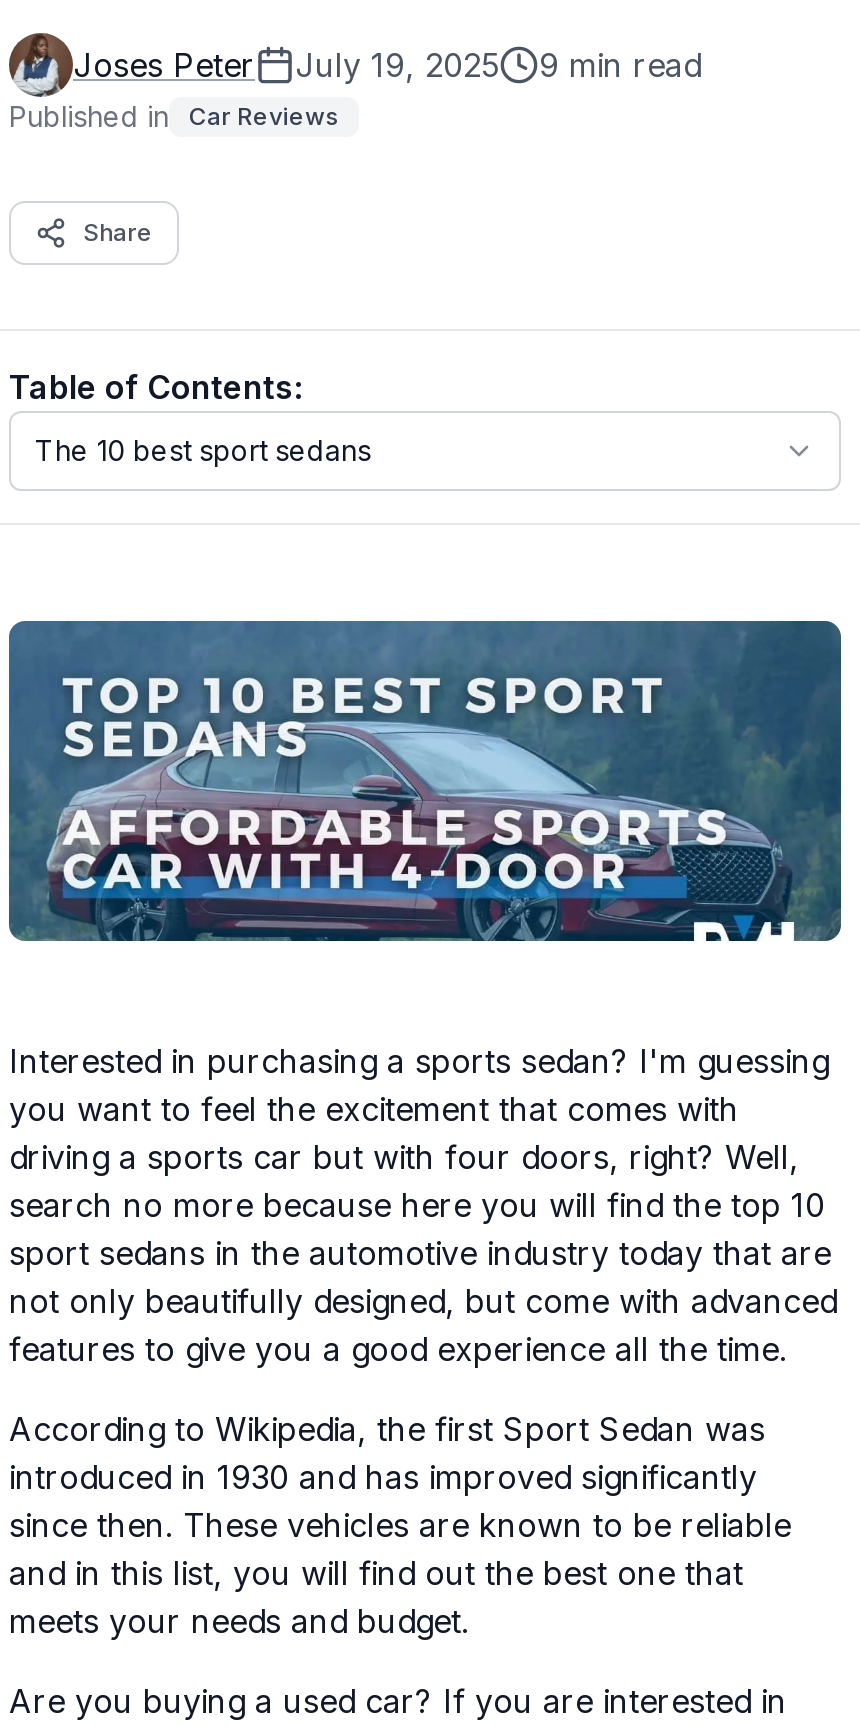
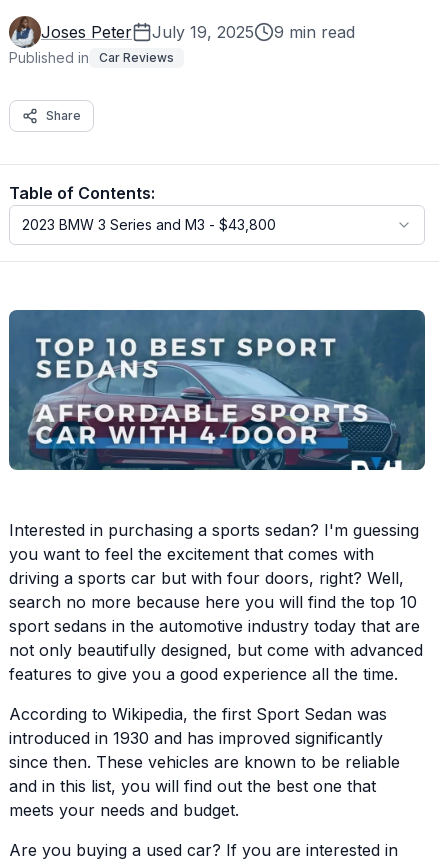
- The 10 best sport sedans
+ 2023 BMW 3 Series and M3 - $43,800
